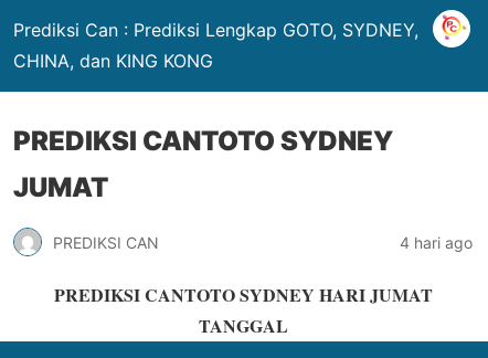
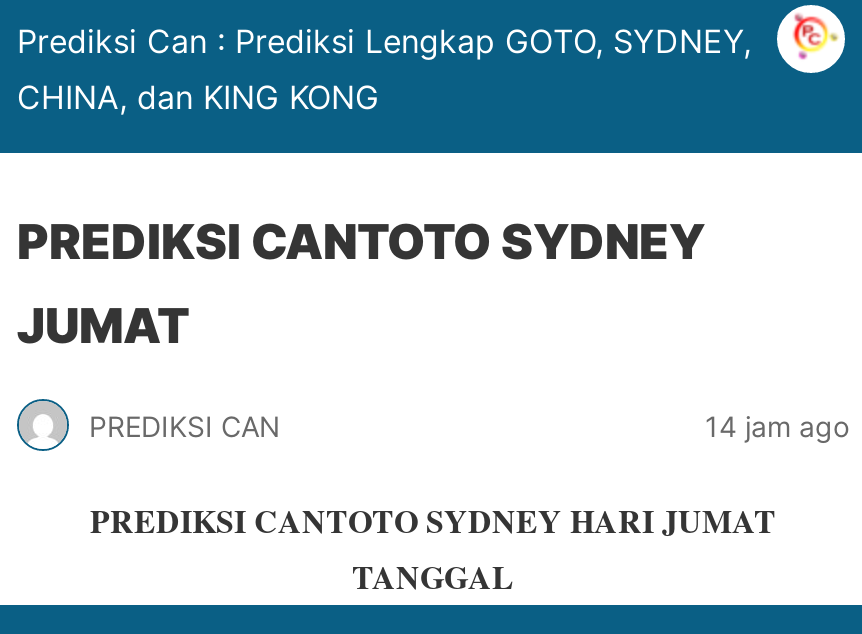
- 4 hari ago
+ 14 jam ago
